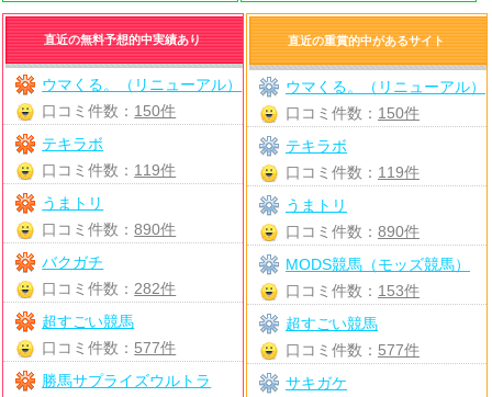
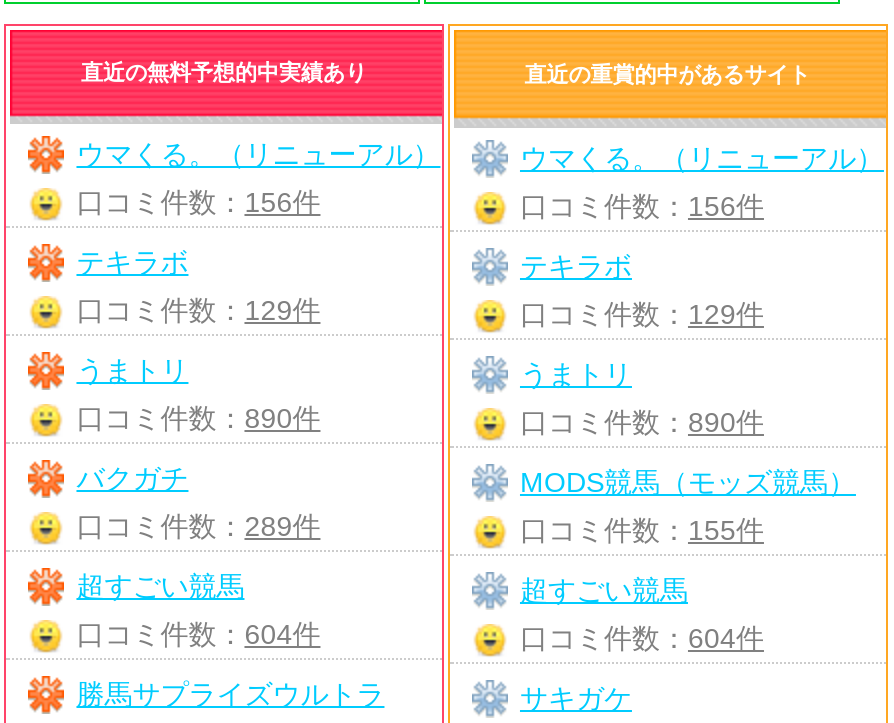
- 口コミ件数：150件
+ 口コミ件数：156件

- 口コミ件数：150件
+ 口コミ件数：156件

- 口コミ件数：119件
+ 口コミ件数：129件

- 口コミ件数：119件
+ 口コミ件数：129件

- 口コミ件数：282件
+ 口コミ件数：289件

- 口コミ件数：153件
+ 口コミ件数：155件

- 口コミ件数：577件
+ 口コミ件数：604件

- 口コミ件数：577件
+ 口コミ件数：604件
